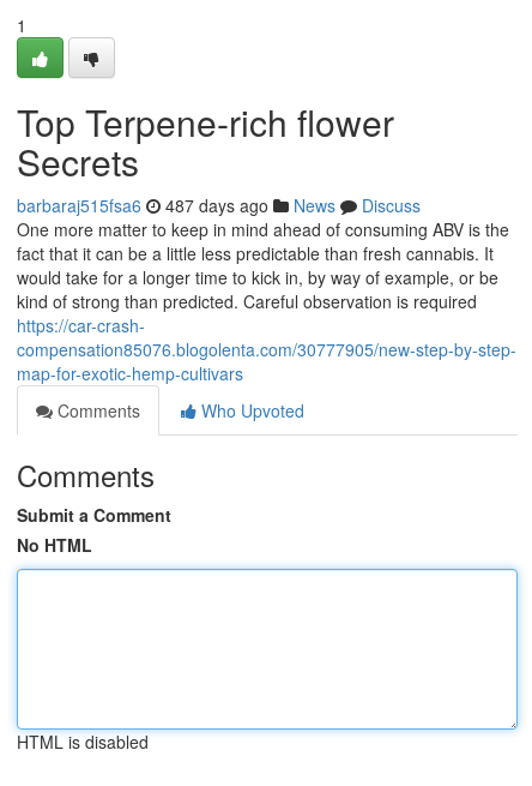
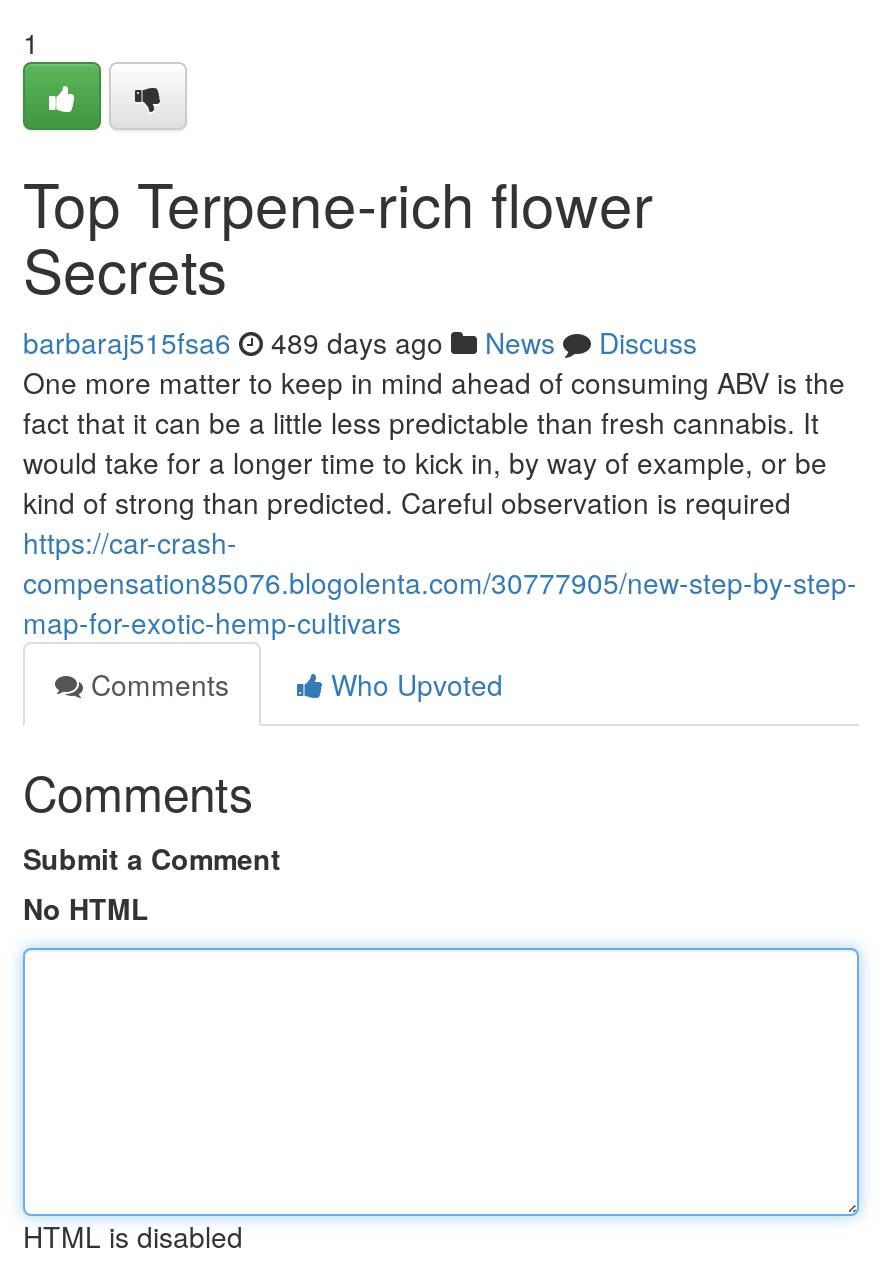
- barbaraj515fsa6 487 days ago News Discuss
+ barbaraj515fsa6 489 days ago News Discuss
